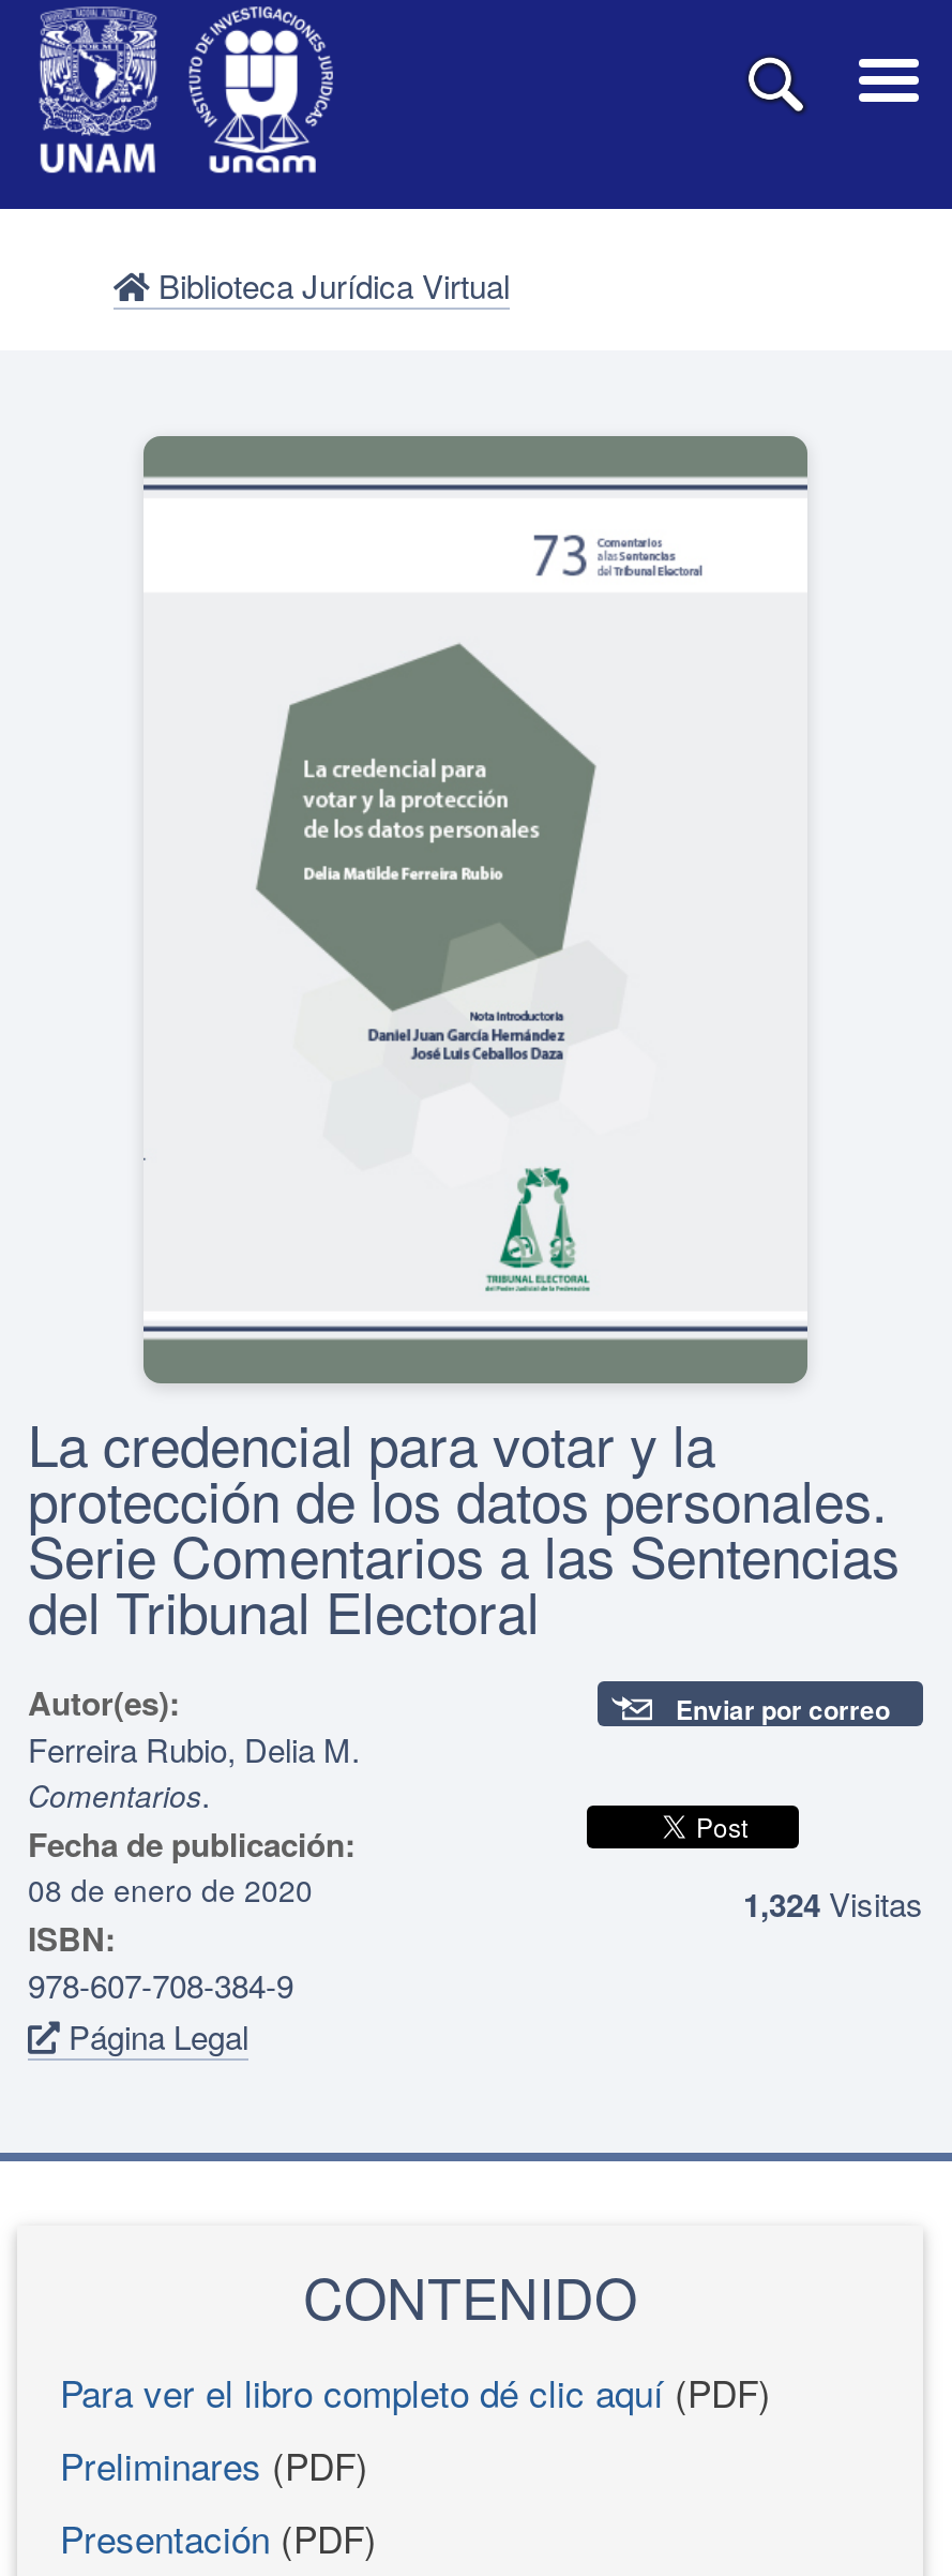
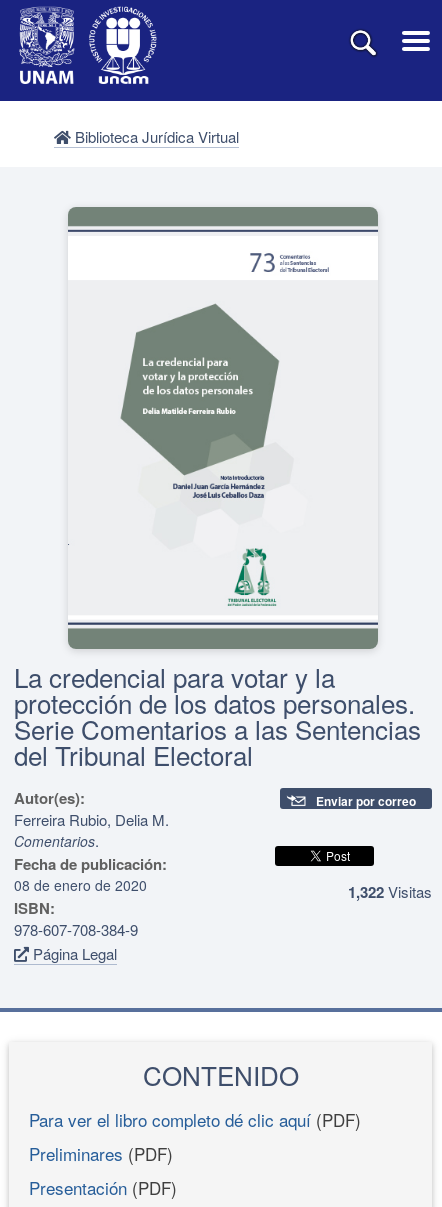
- 1,324 Visitas
+ 1,322 Visitas
